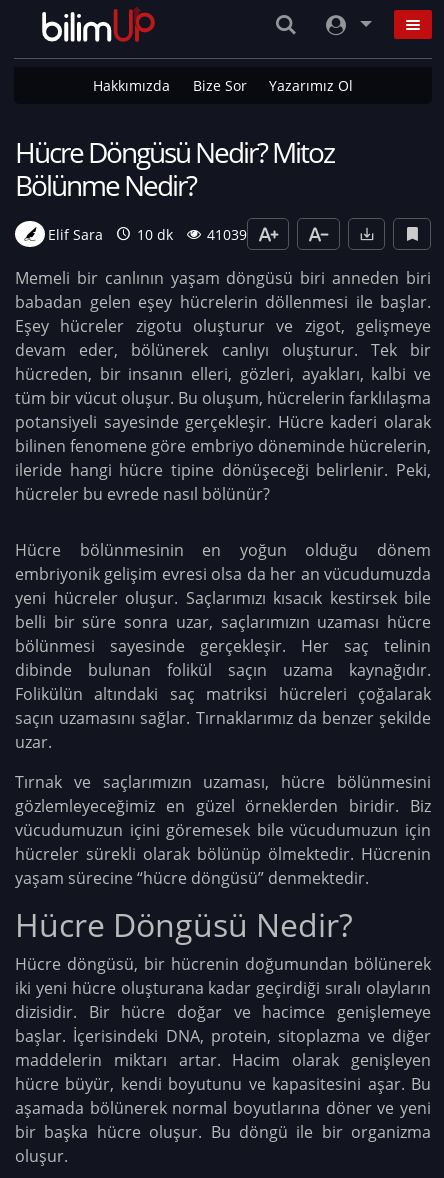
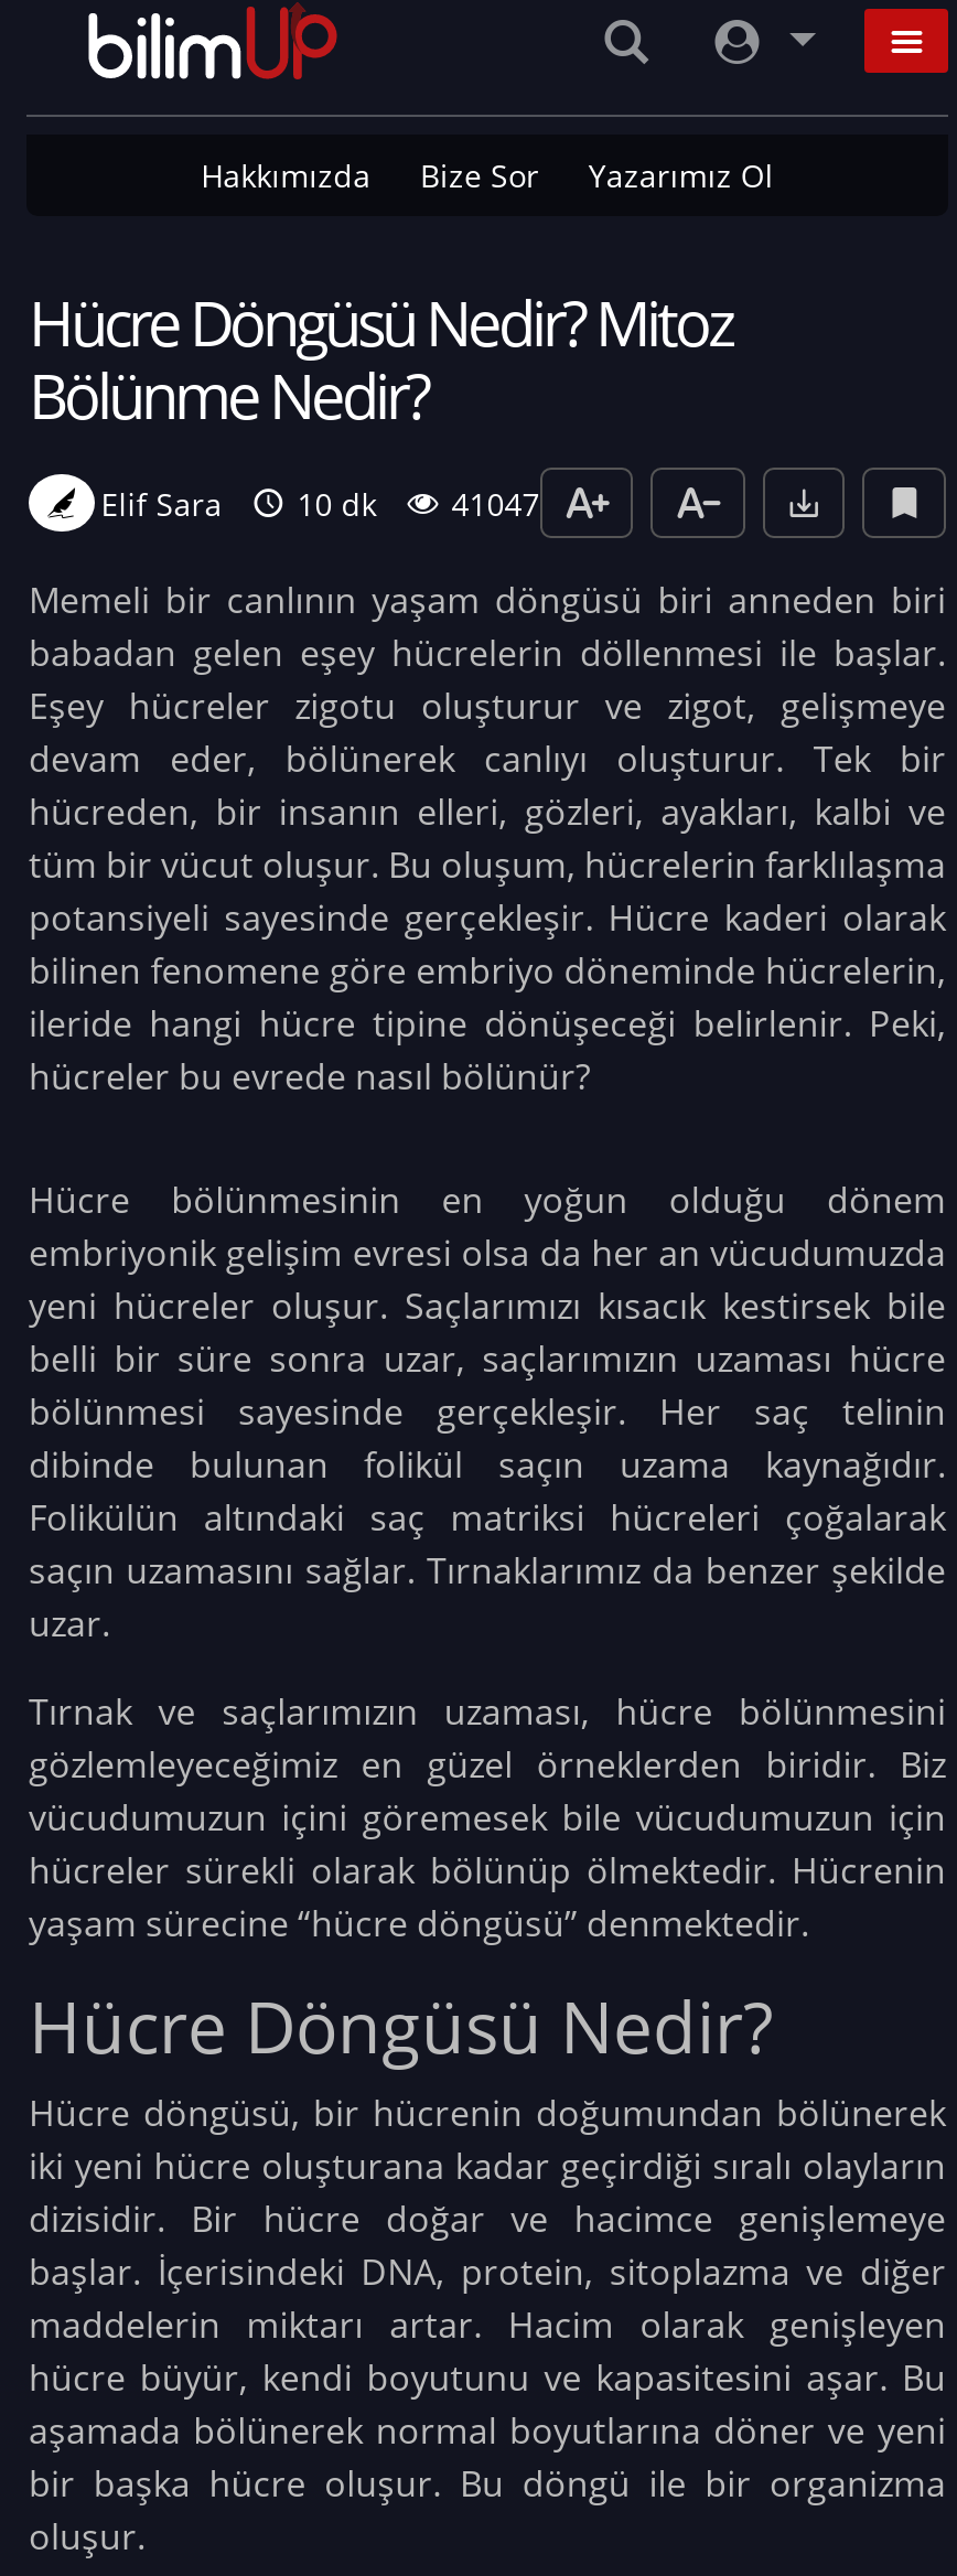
- Elif Sara 10 dk 41039
+ Elif Sara 10 dk 41047
